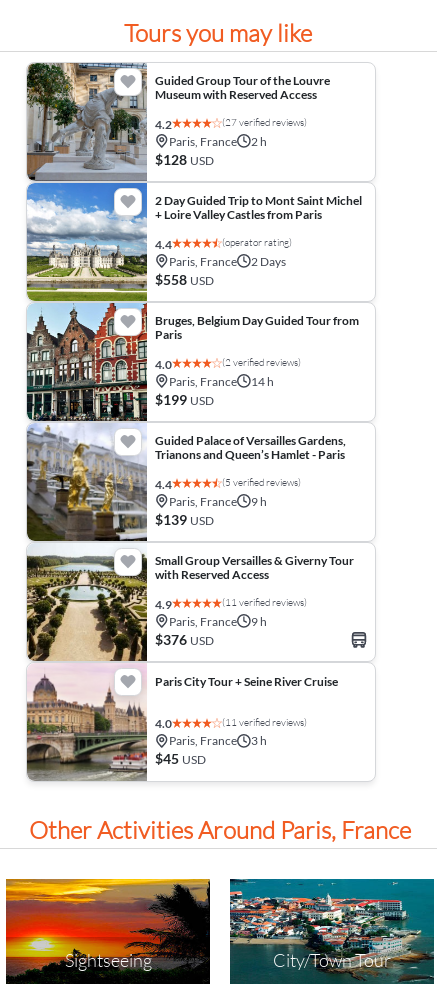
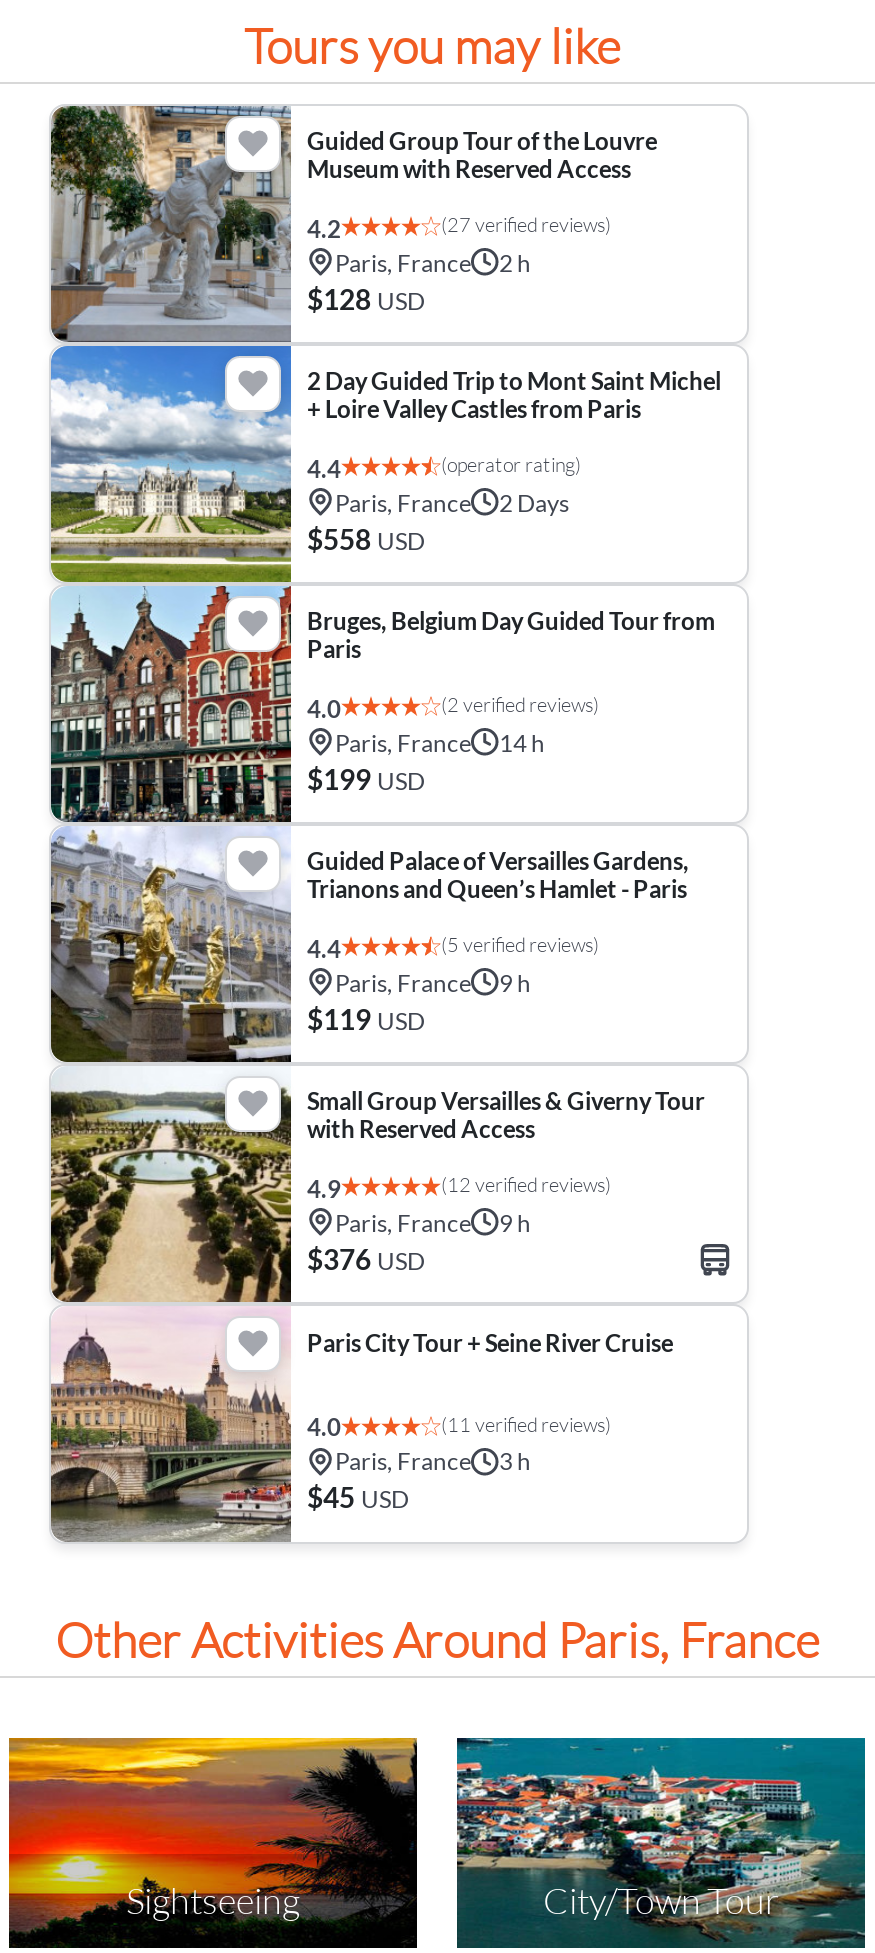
- $139 USD
+ $119 USD

- (11 verified reviews)
+ (12 verified reviews)
